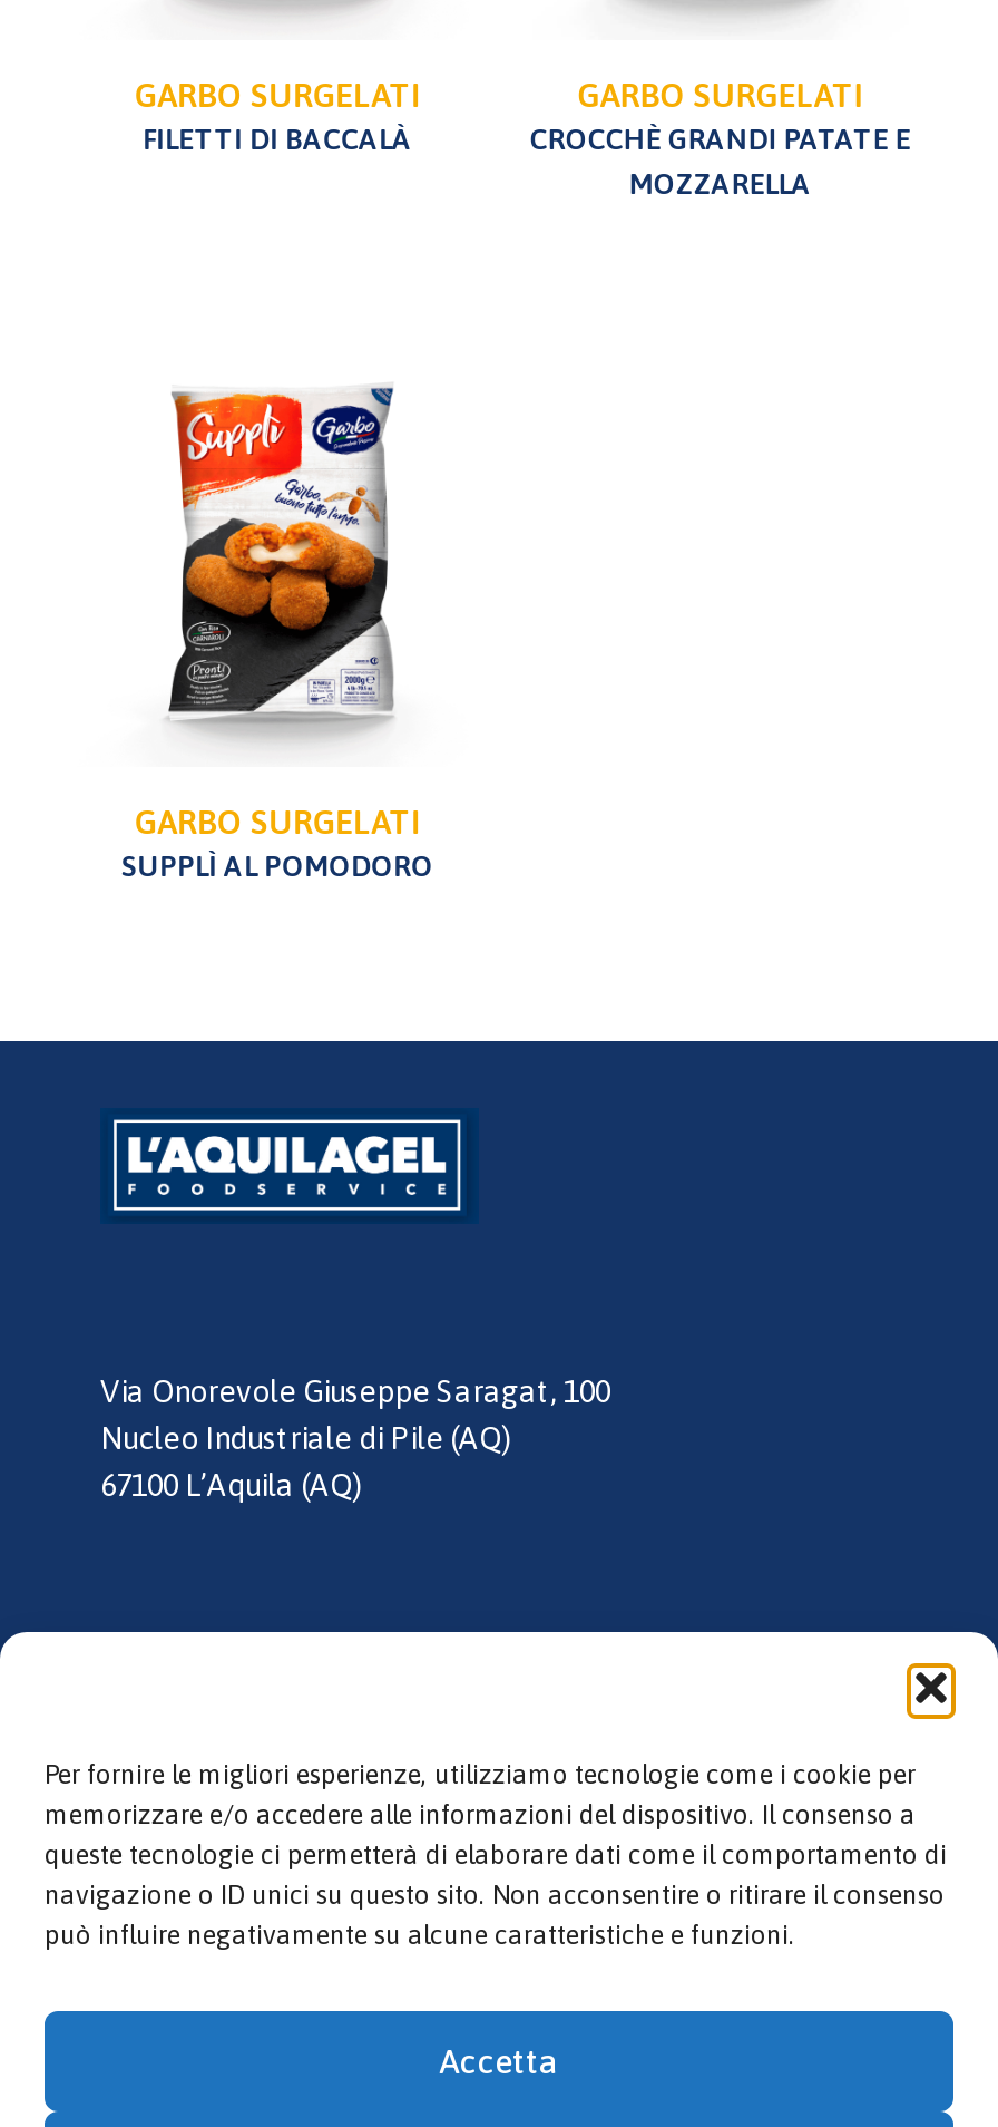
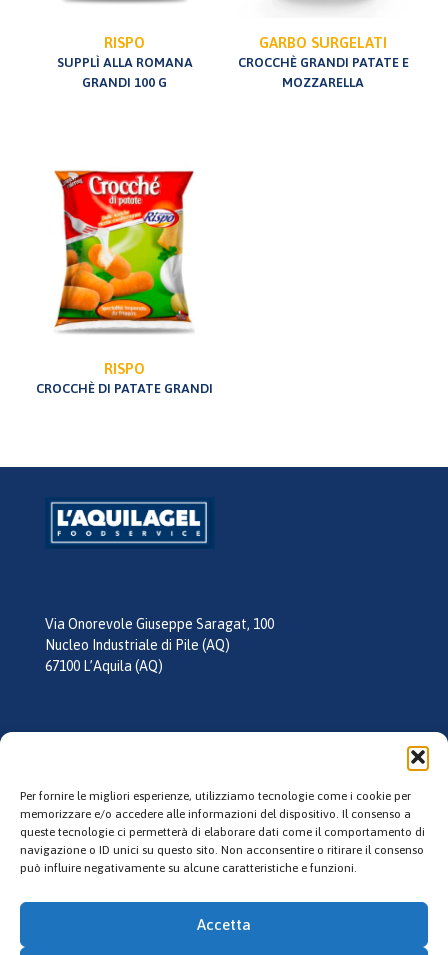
- GARBO SURGELATI
- FILETTI DI BACCALÀ
+ RISPO
+ SUPPLÌ ALLA ROMANA
+ GRANDI 100 G

- [image]
- GARBO SURGELATI
- SUPPLÌ AL POMODORO
+ [image]
+ RISPO
+ CROCCHÈ DI PATATE GRANDI
